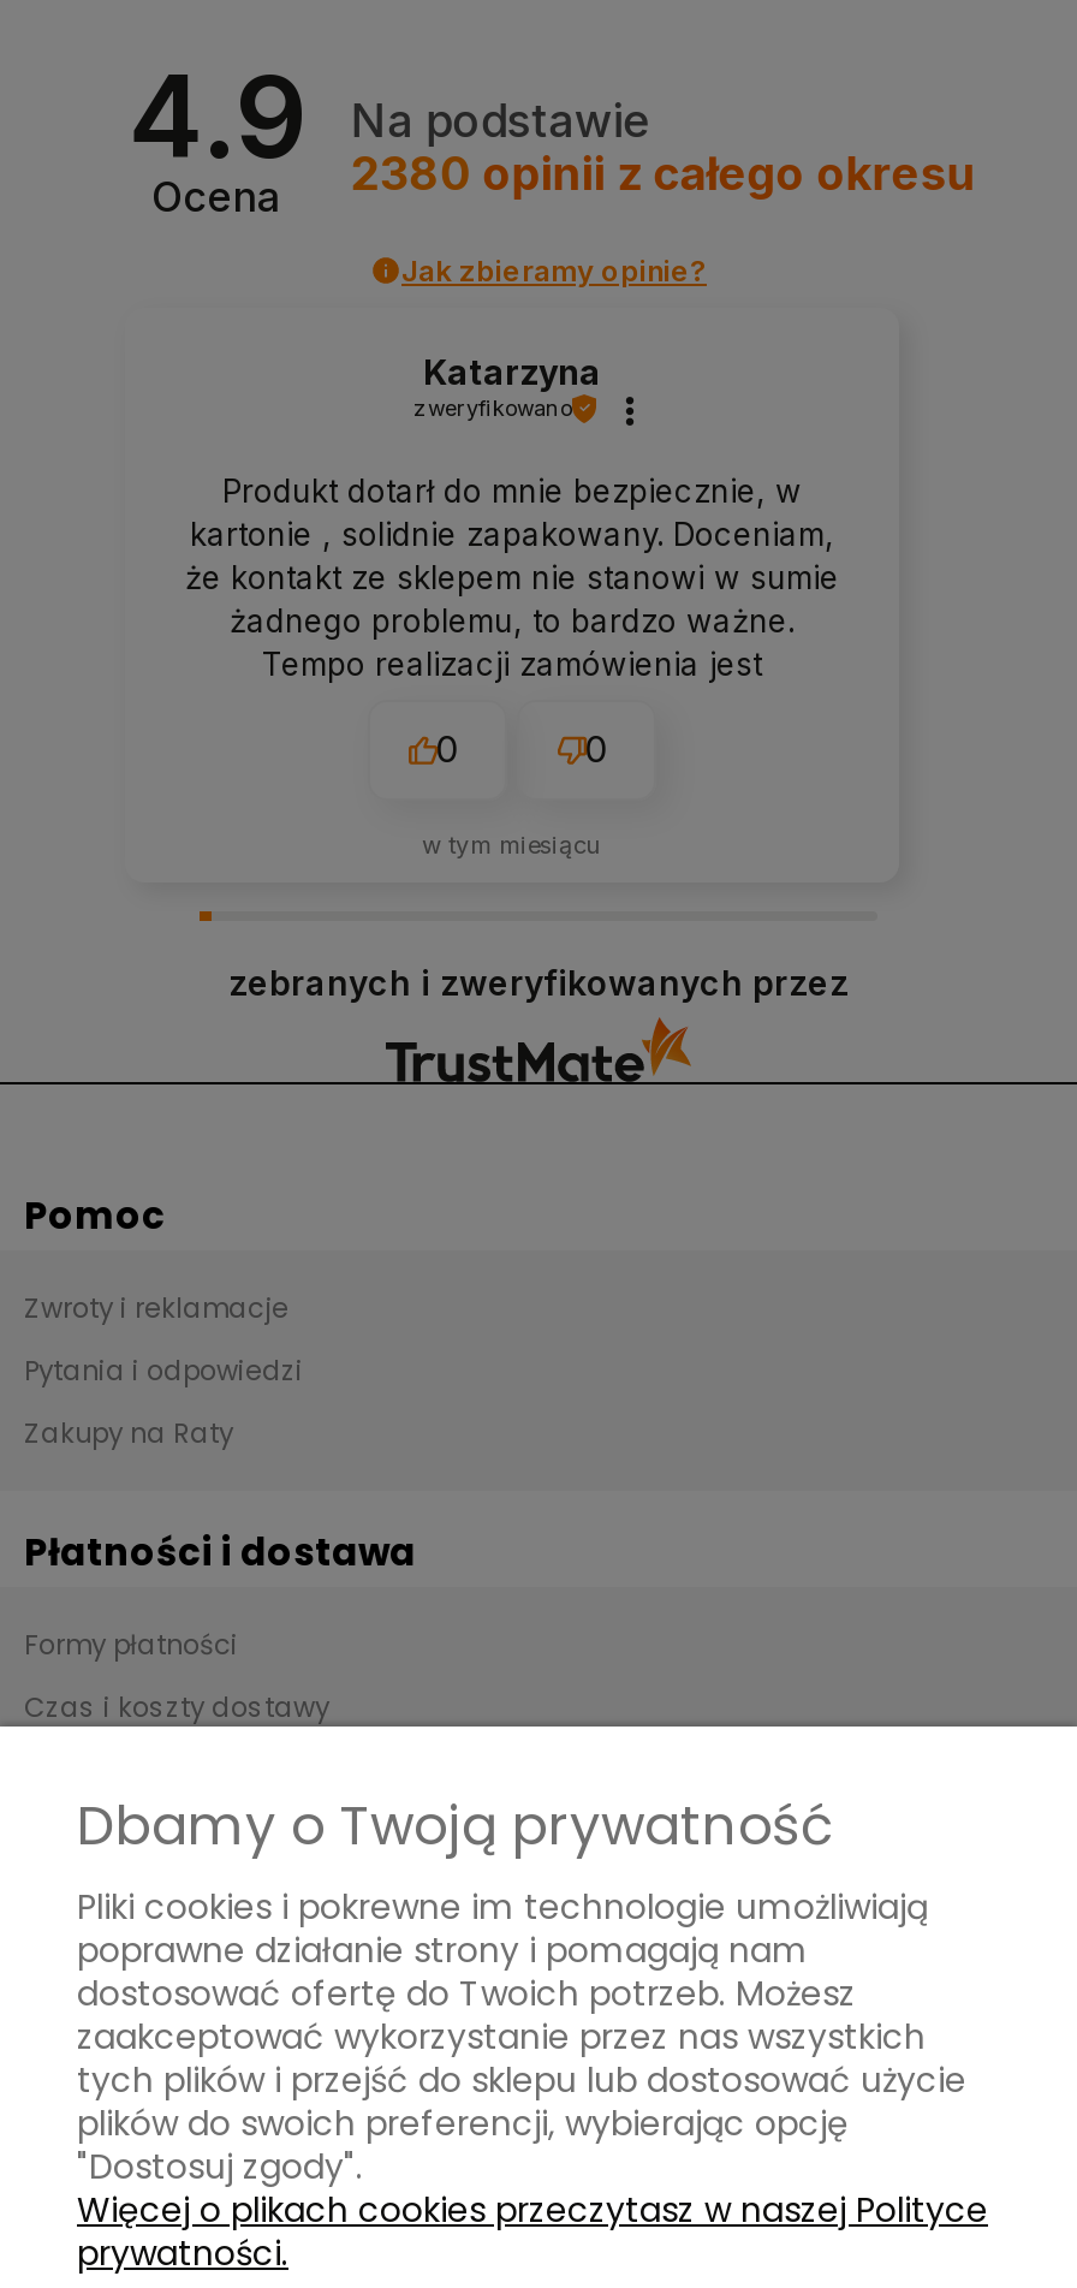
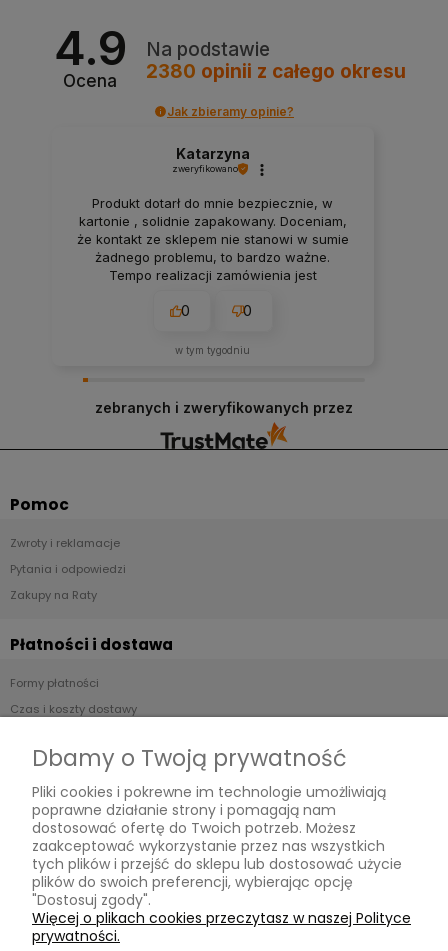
- w tym miesiącu
+ w tym tygodniu
